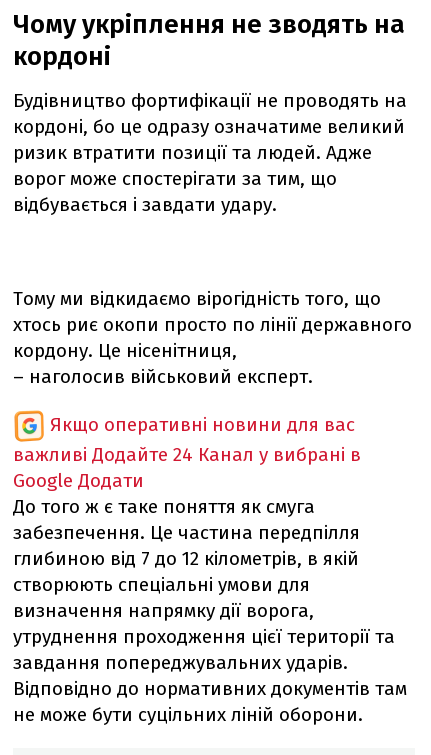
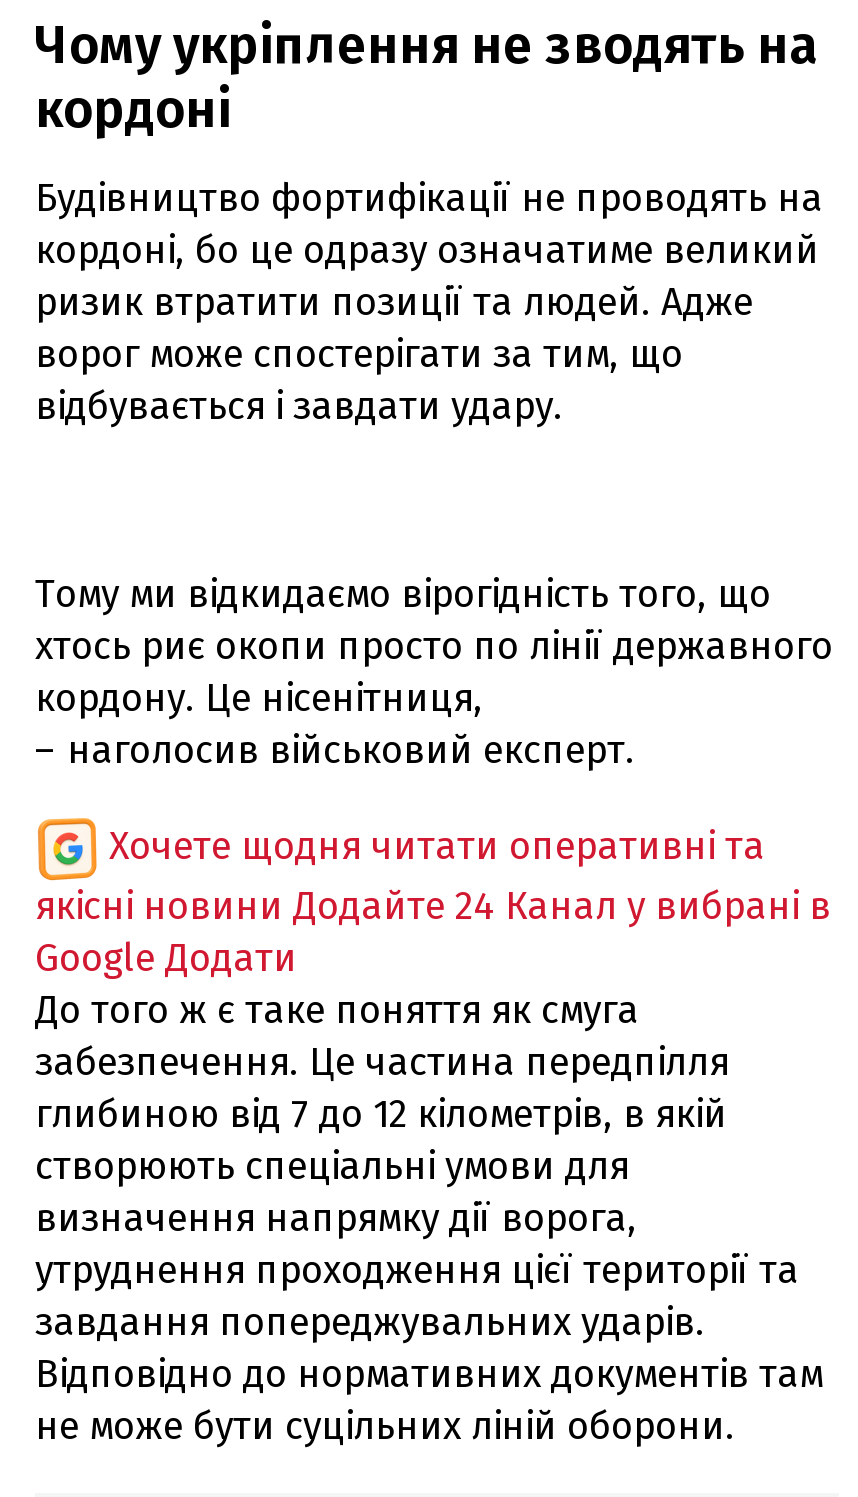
- Якщо оперативні новини для вас
- важливі Додайте 24 Канал у вибрані в
+ Хочете щодня читати оперативні та
+ якісні новини Додайте 24 Канал у вибрані в
